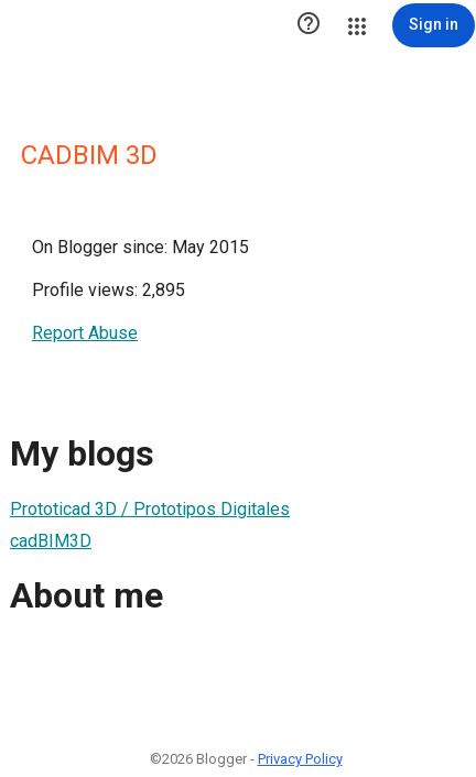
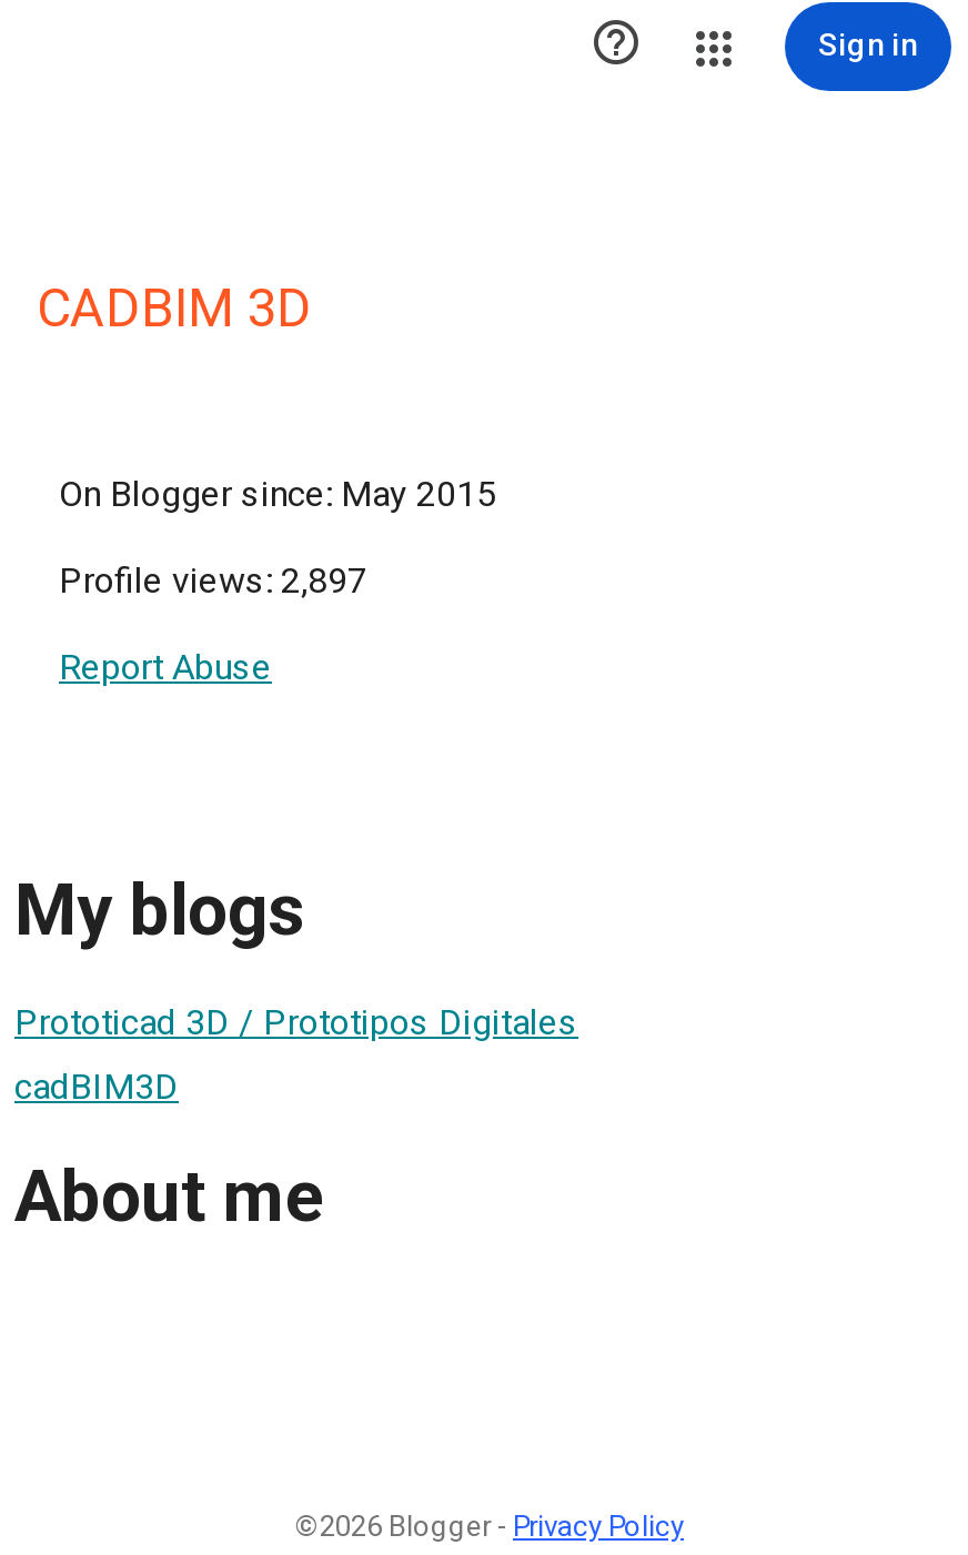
- Profile views: 2,895
+ Profile views: 2,897
